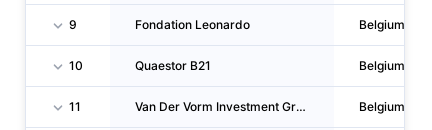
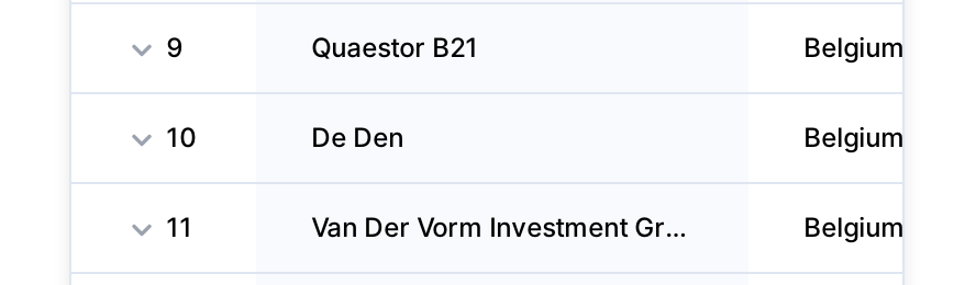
- Fondation Leonardo
+ Quaestor B21

- Quaestor B21
+ De Den
